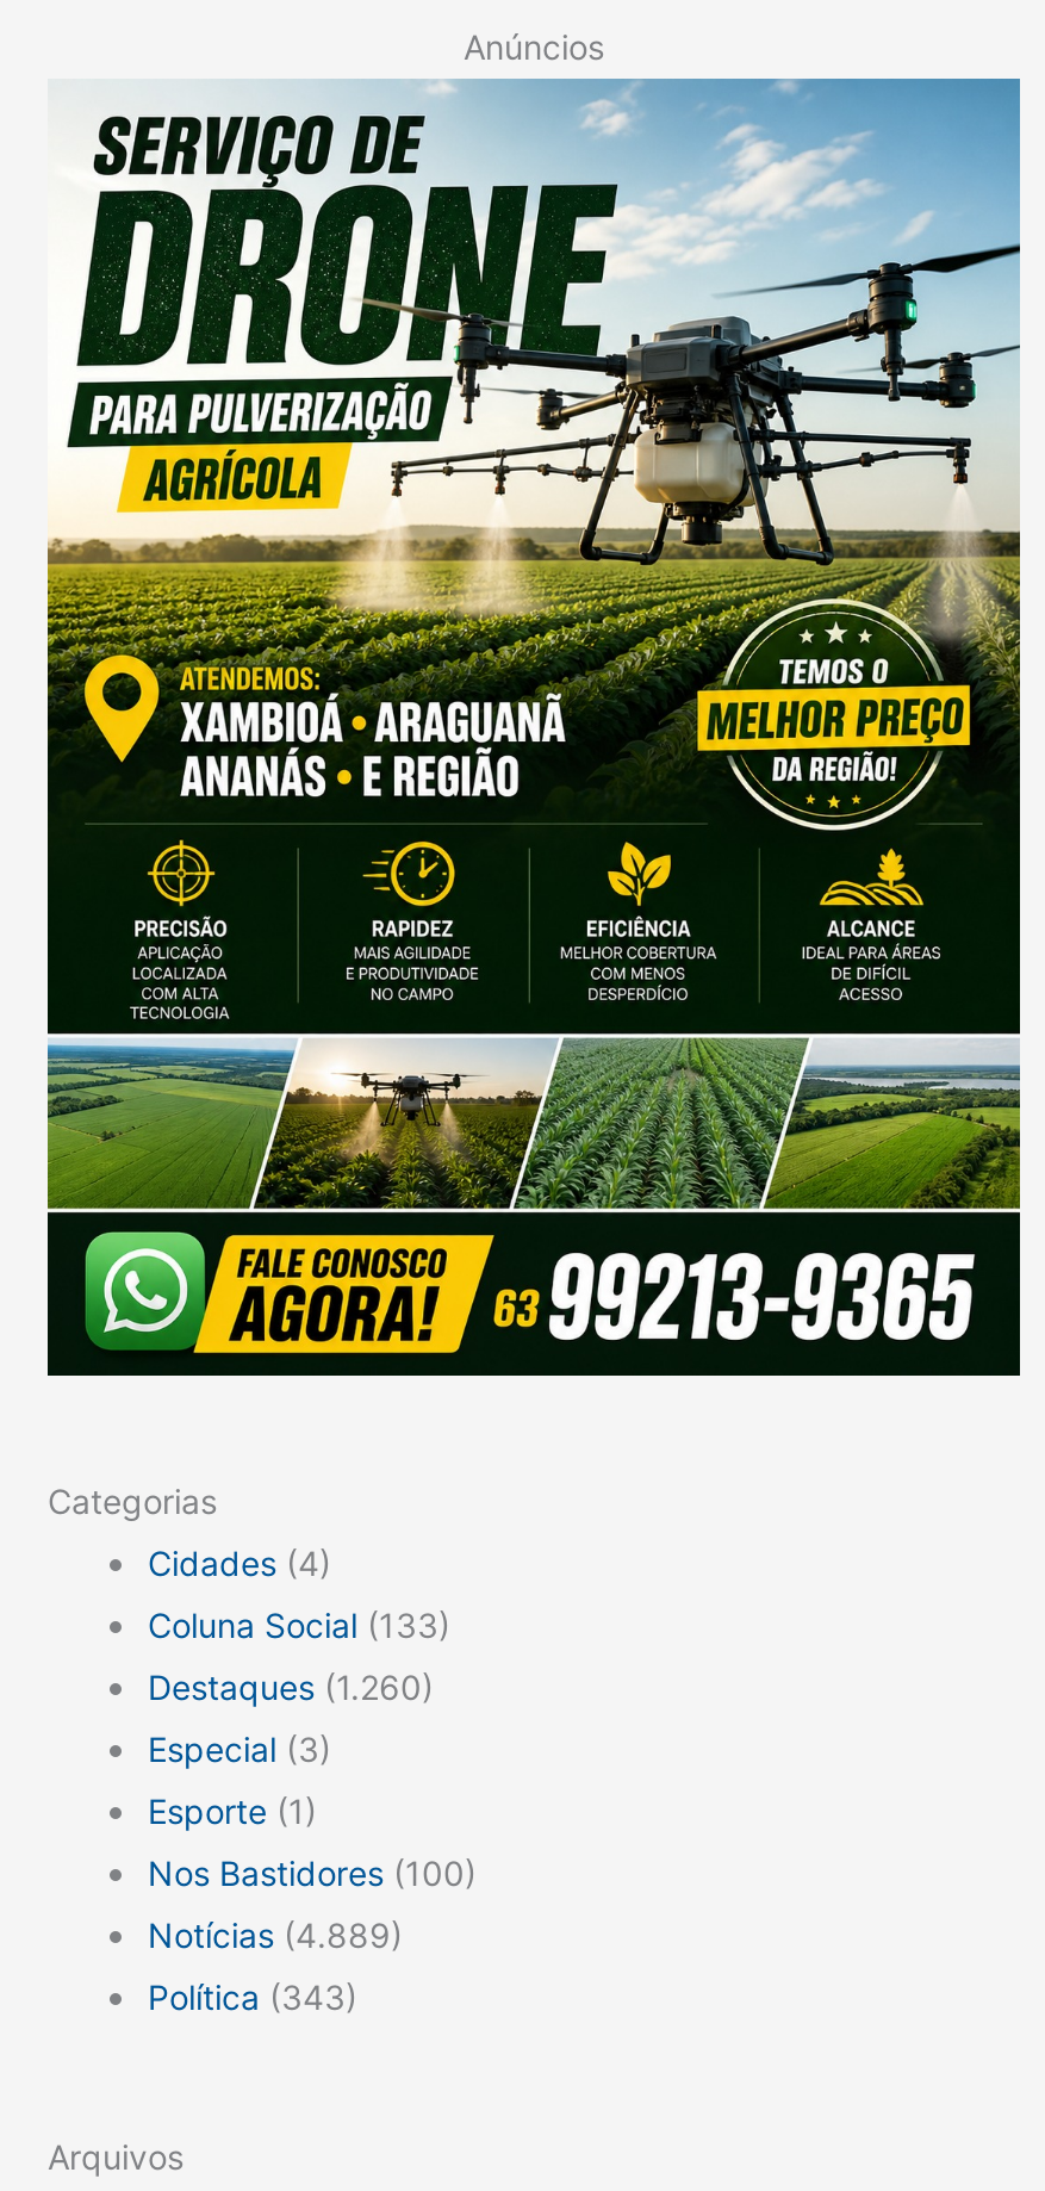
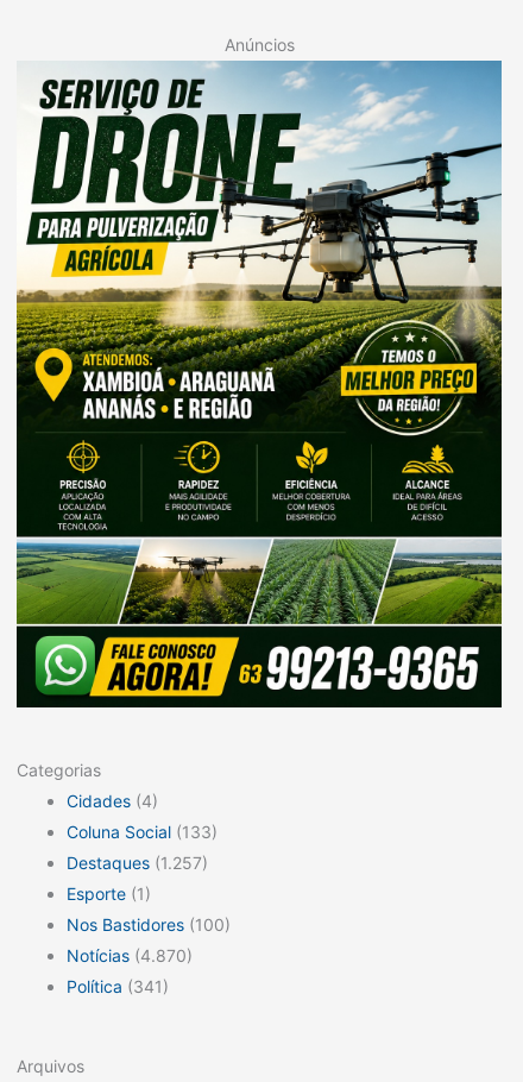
- Destaques (1.260)
- Especial (3)
+ Destaques (1.257)

- Notícias (4.889)
+ Notícias (4.870)

- Política (343)
+ Política (341)
